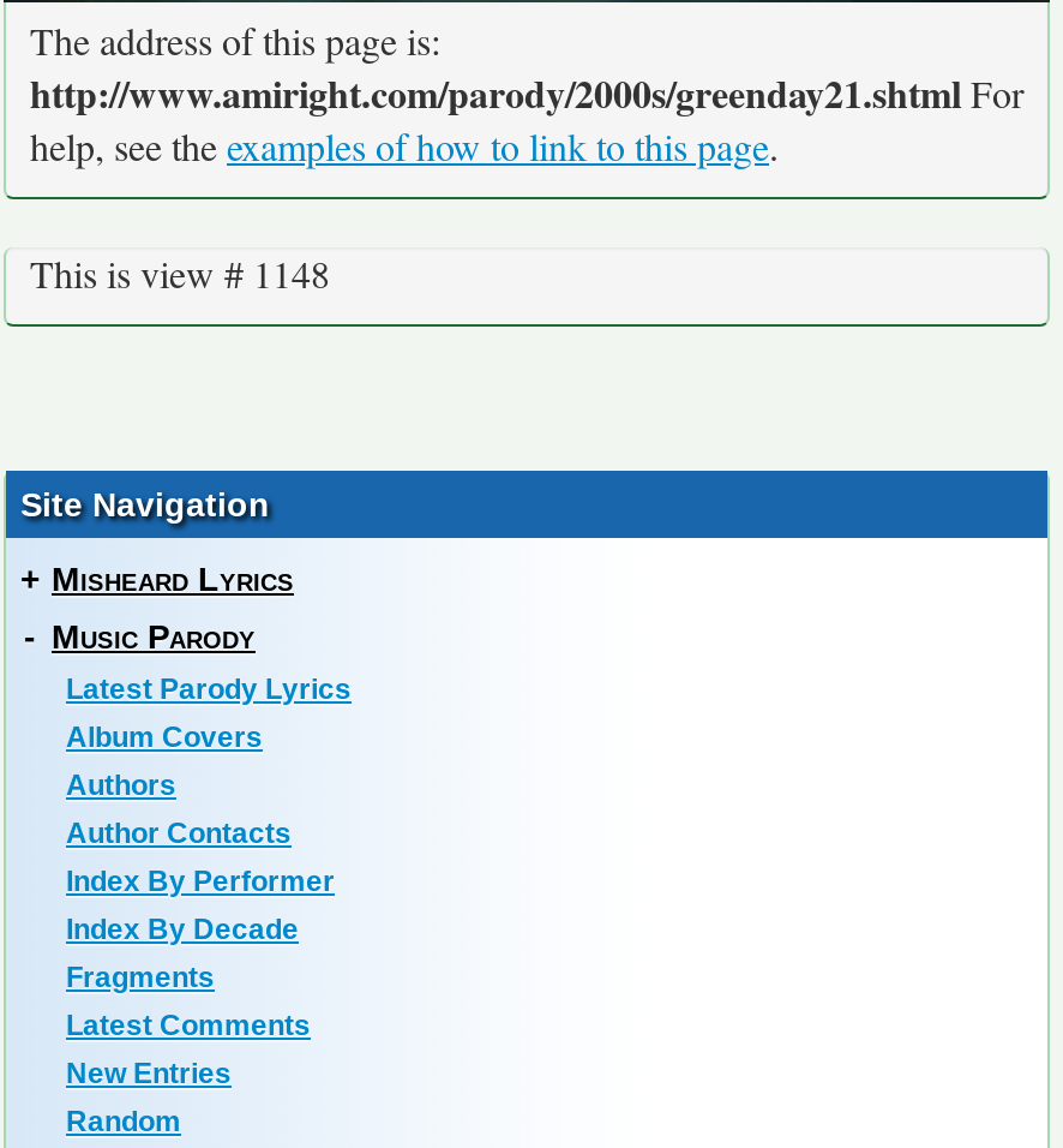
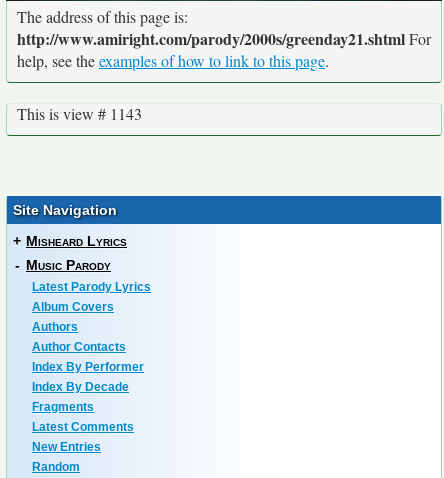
- This is view # 1148
+ This is view # 1143
